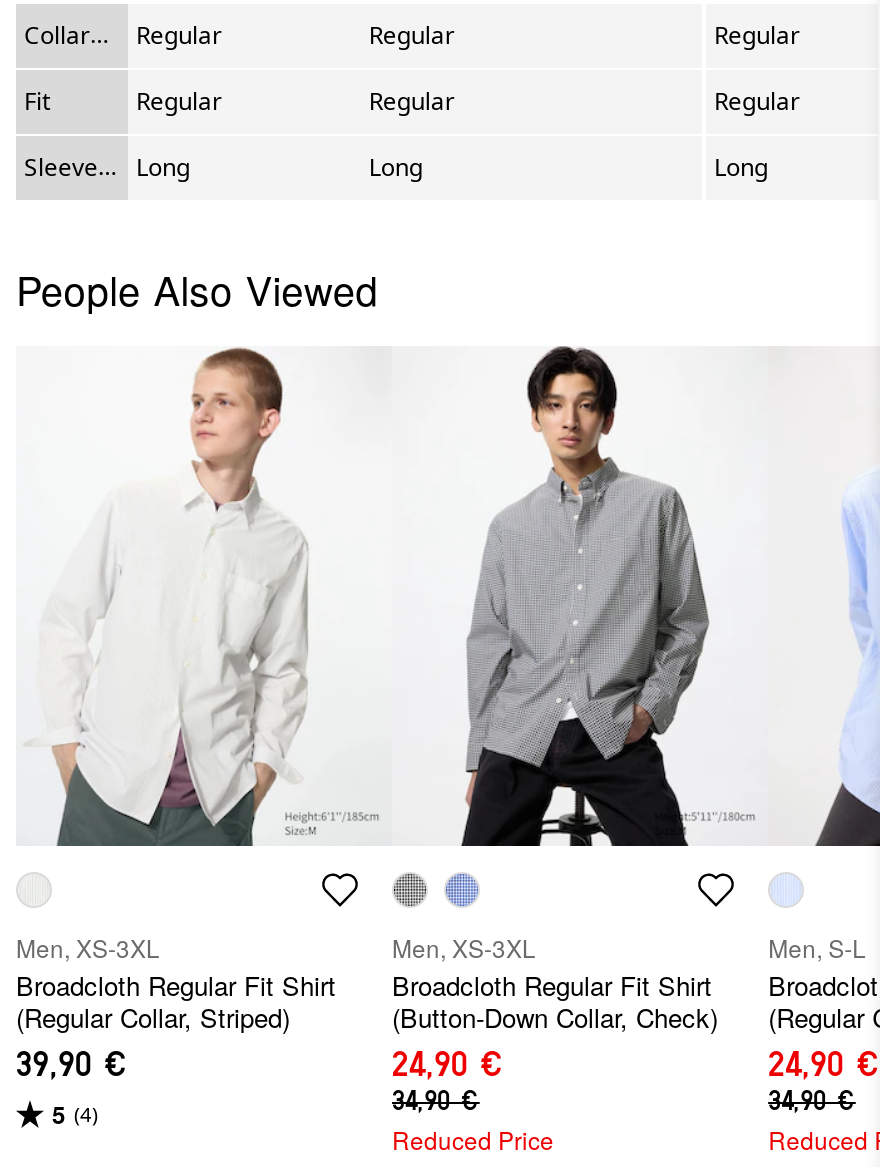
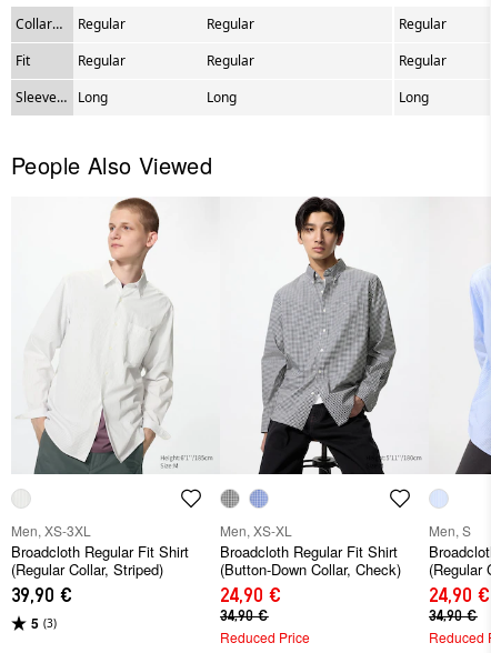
- Men, XS-3XL
+ Men, XS-XL

- Men, S-L
+ Men, S

- 5 (4)
+ 5 (3)
